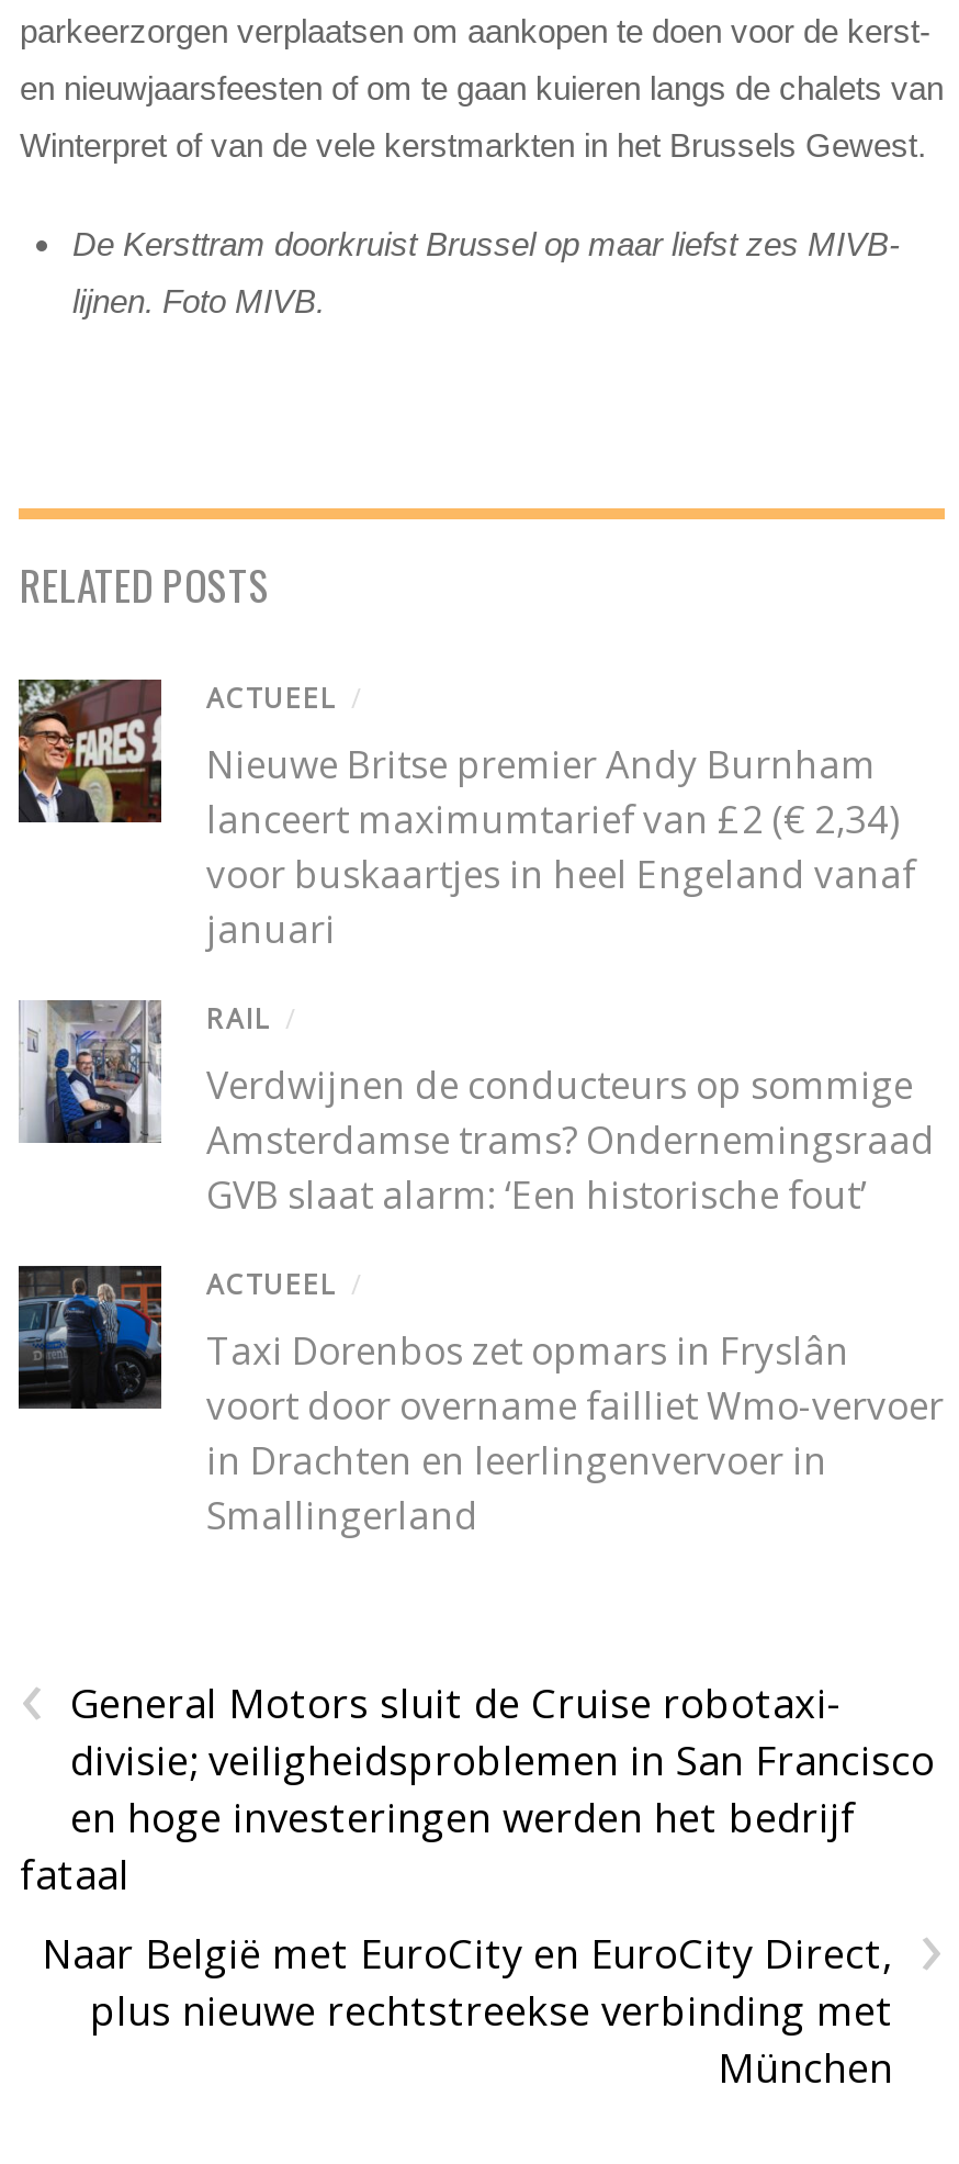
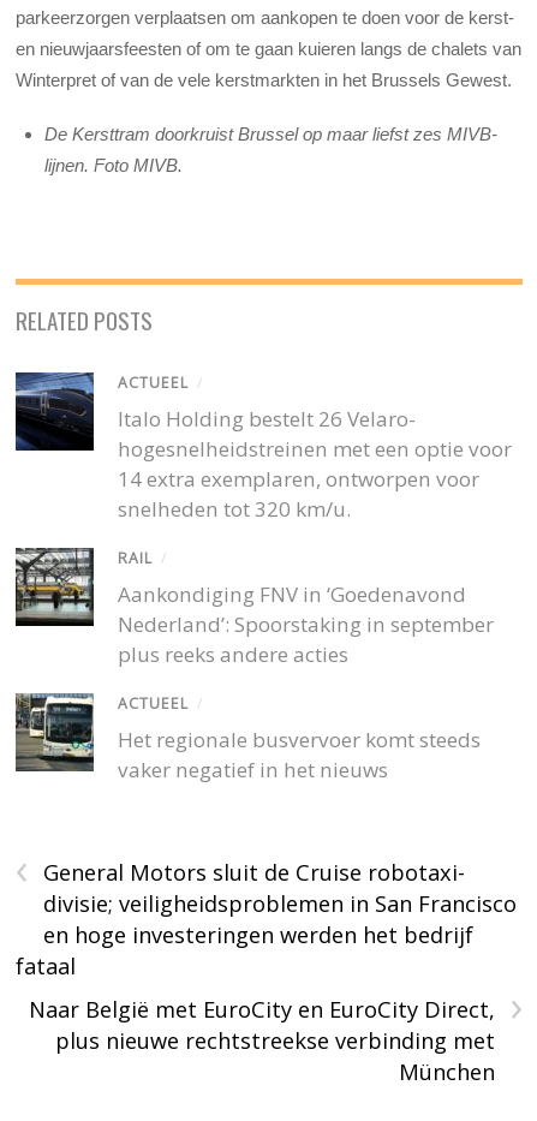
- [image]
- Nieuwe Britse premier Andy Burnham
- lanceert maximumtarief van £2 (€ 2,34)
- voor buskaartjes in heel Engeland vanaf
- januari
+ [image]
+ Italo Holding bestelt 26 Velaro-
+ hogesnelheidstreinen met een optie voor
+ 14 extra exemplaren, ontworpen voor
+ snelheden tot 320 km/u.

- [image]
- Verdwijnen de conducteurs op sommige
- Amsterdamse trams? Ondernemingsraad
- GVB slaat alarm: ‘Een historische fout’
+ [image]
+ Aankondiging FNV in ‘Goedenavond
+ Nederland’: Spoorstaking in september
+ plus reeks andere acties

- [image]
- Taxi Dorenbos zet opmars in Fryslân
- voort door overname failliet Wmo-vervoer
- in Drachten en leerlingenvervoer in
- Smallingerland
+ [image]
+ Het regionale busvervoer komt steeds
+ vaker negatief in het nieuws
